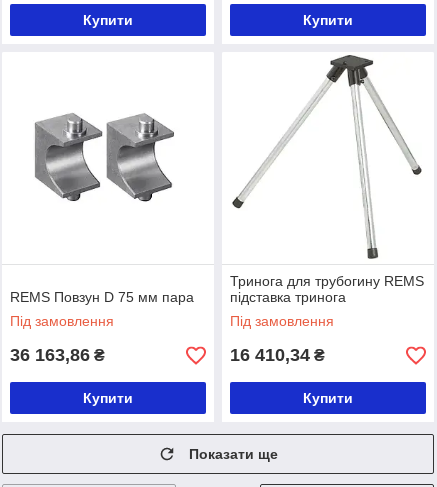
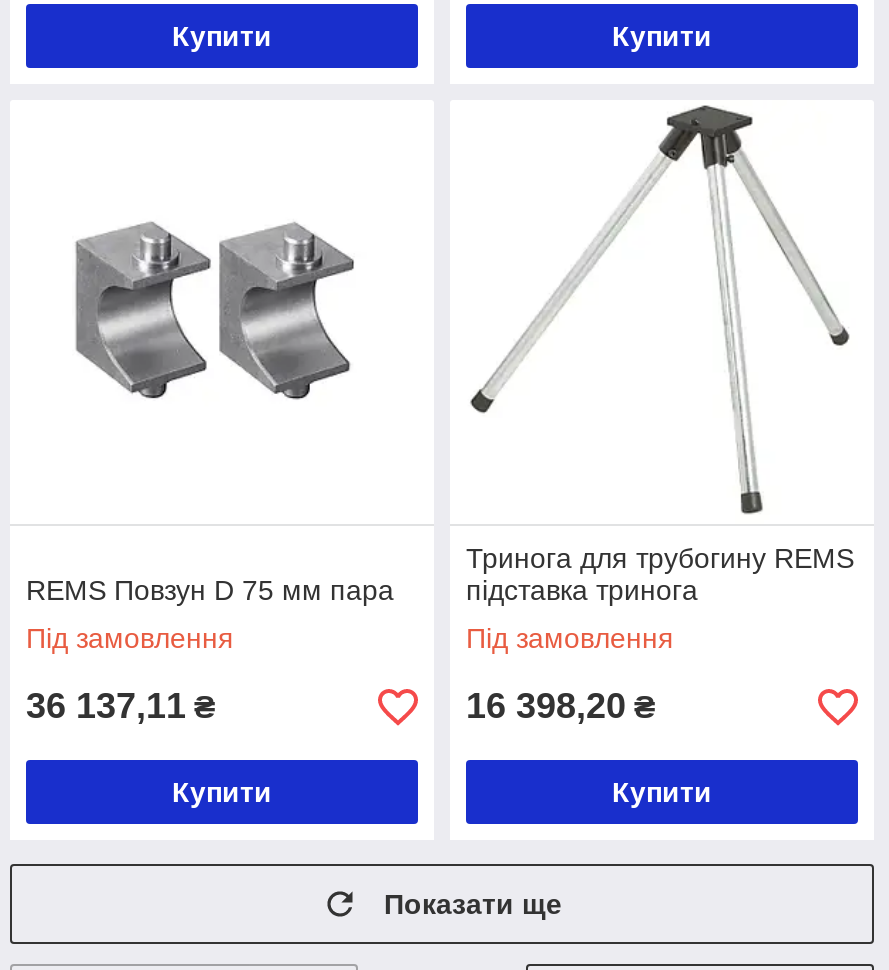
- 36 163,86 ₴
+ 36 137,11 ₴

- 16 410,34 ₴
+ 16 398,20 ₴
